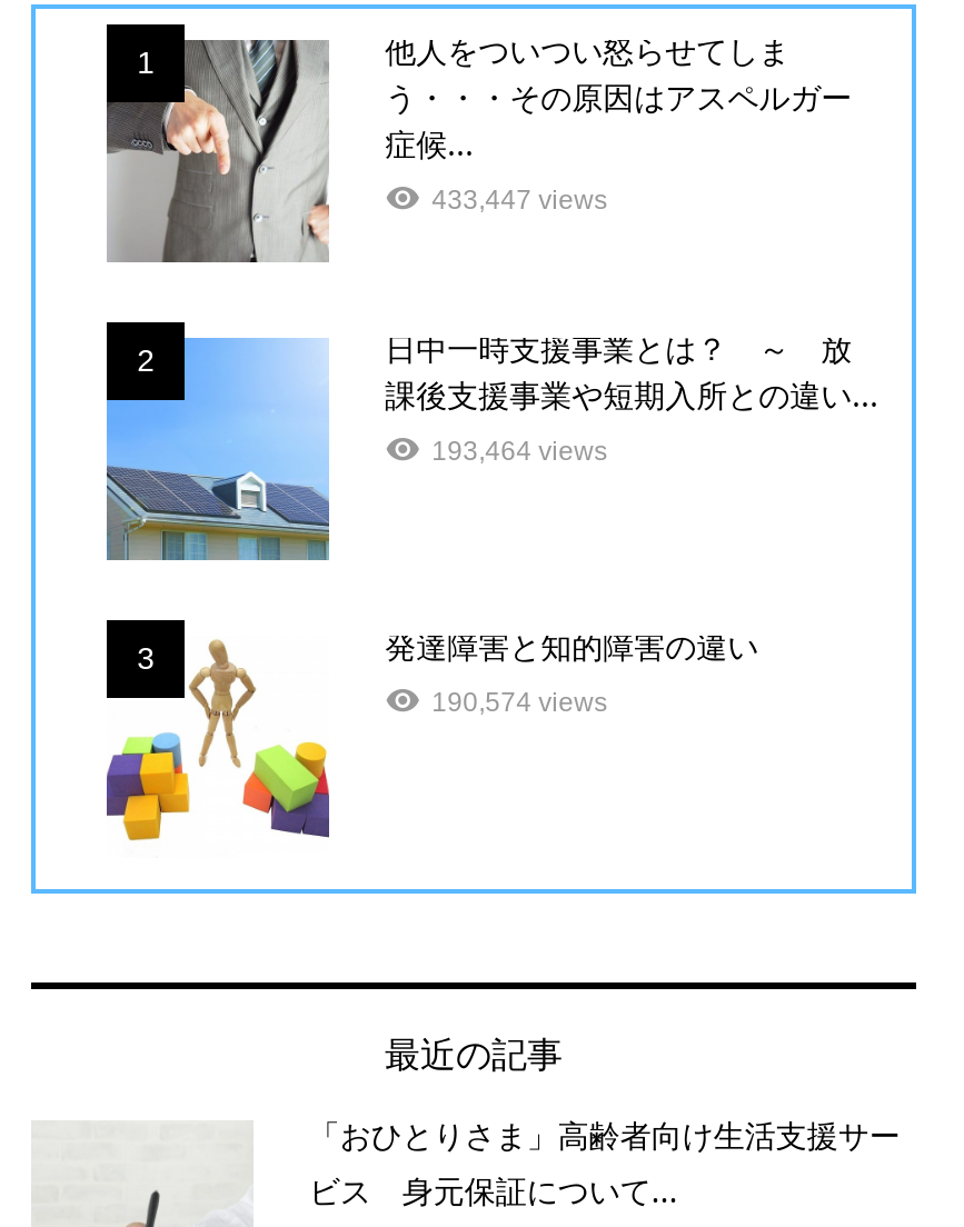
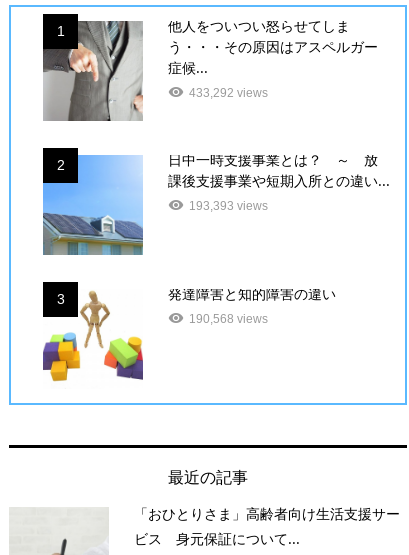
- 433,447 views
+ 433,292 views

- 193,464 views
+ 193,393 views

- 190,574 views
+ 190,568 views
